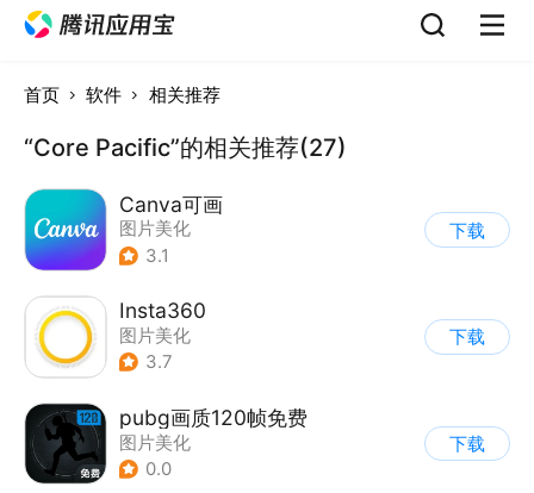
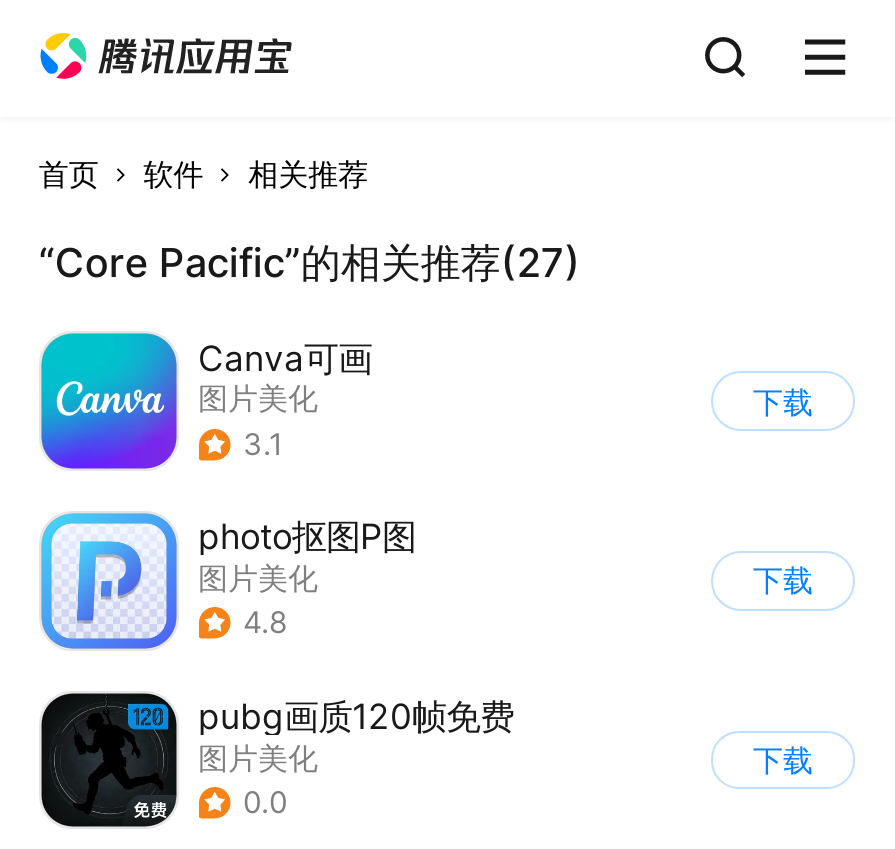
- [image]
- Insta360
+ [image]
+ photo抠图P图

- 3.7
+ 4.8
